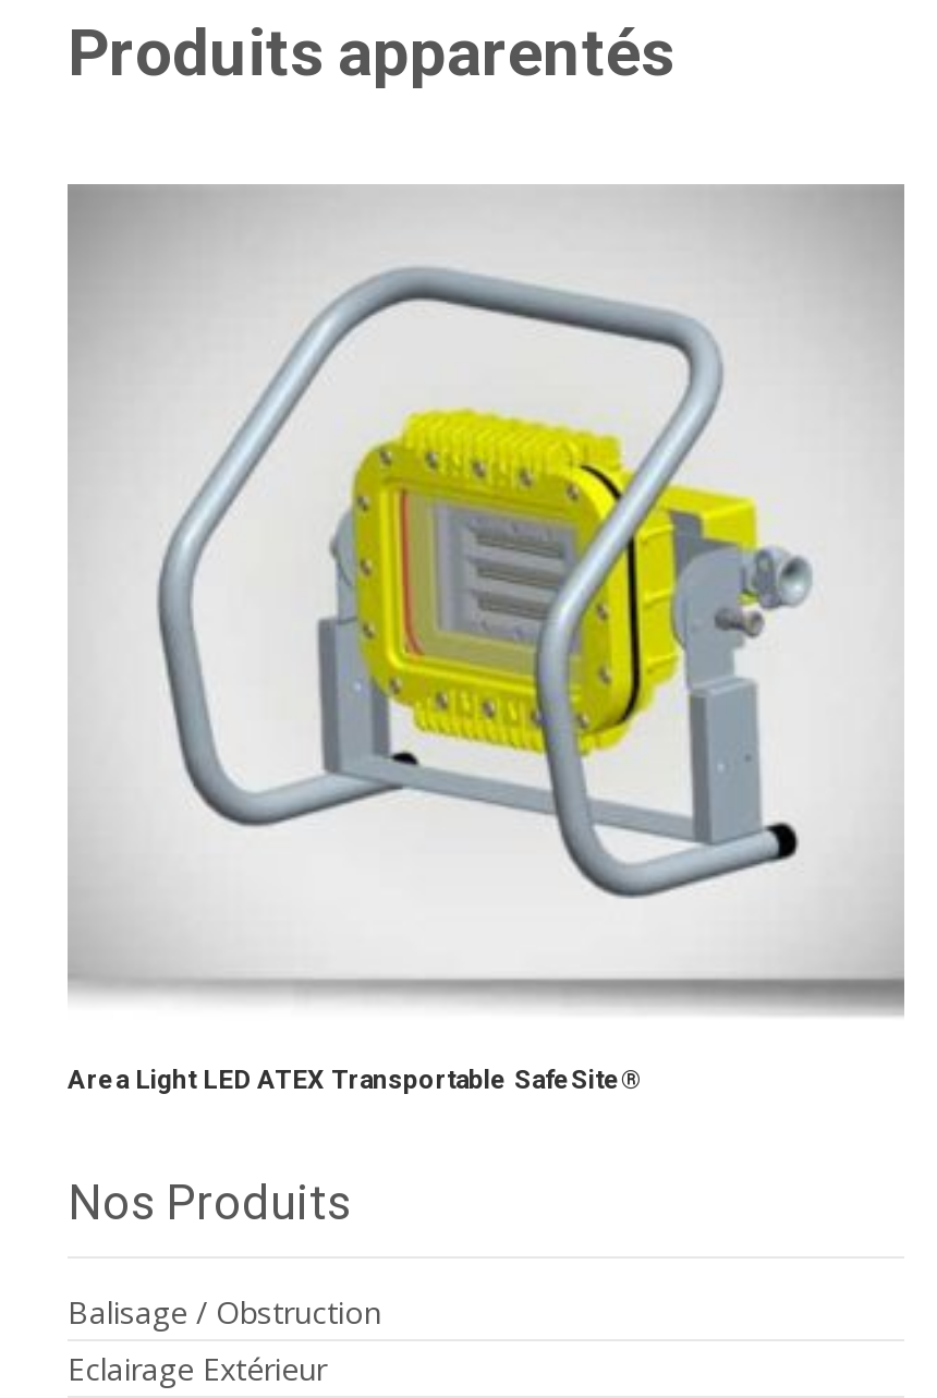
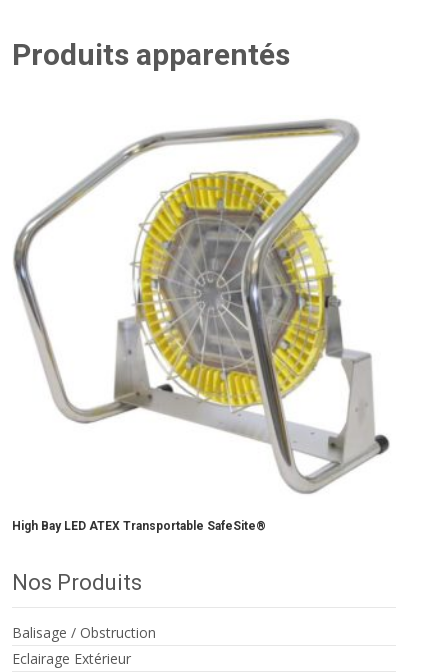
- [image]
- Area Light LED ATEX Transportable SafeSite®
+ [image]
+ High Bay LED ATEX Transportable SafeSite®
